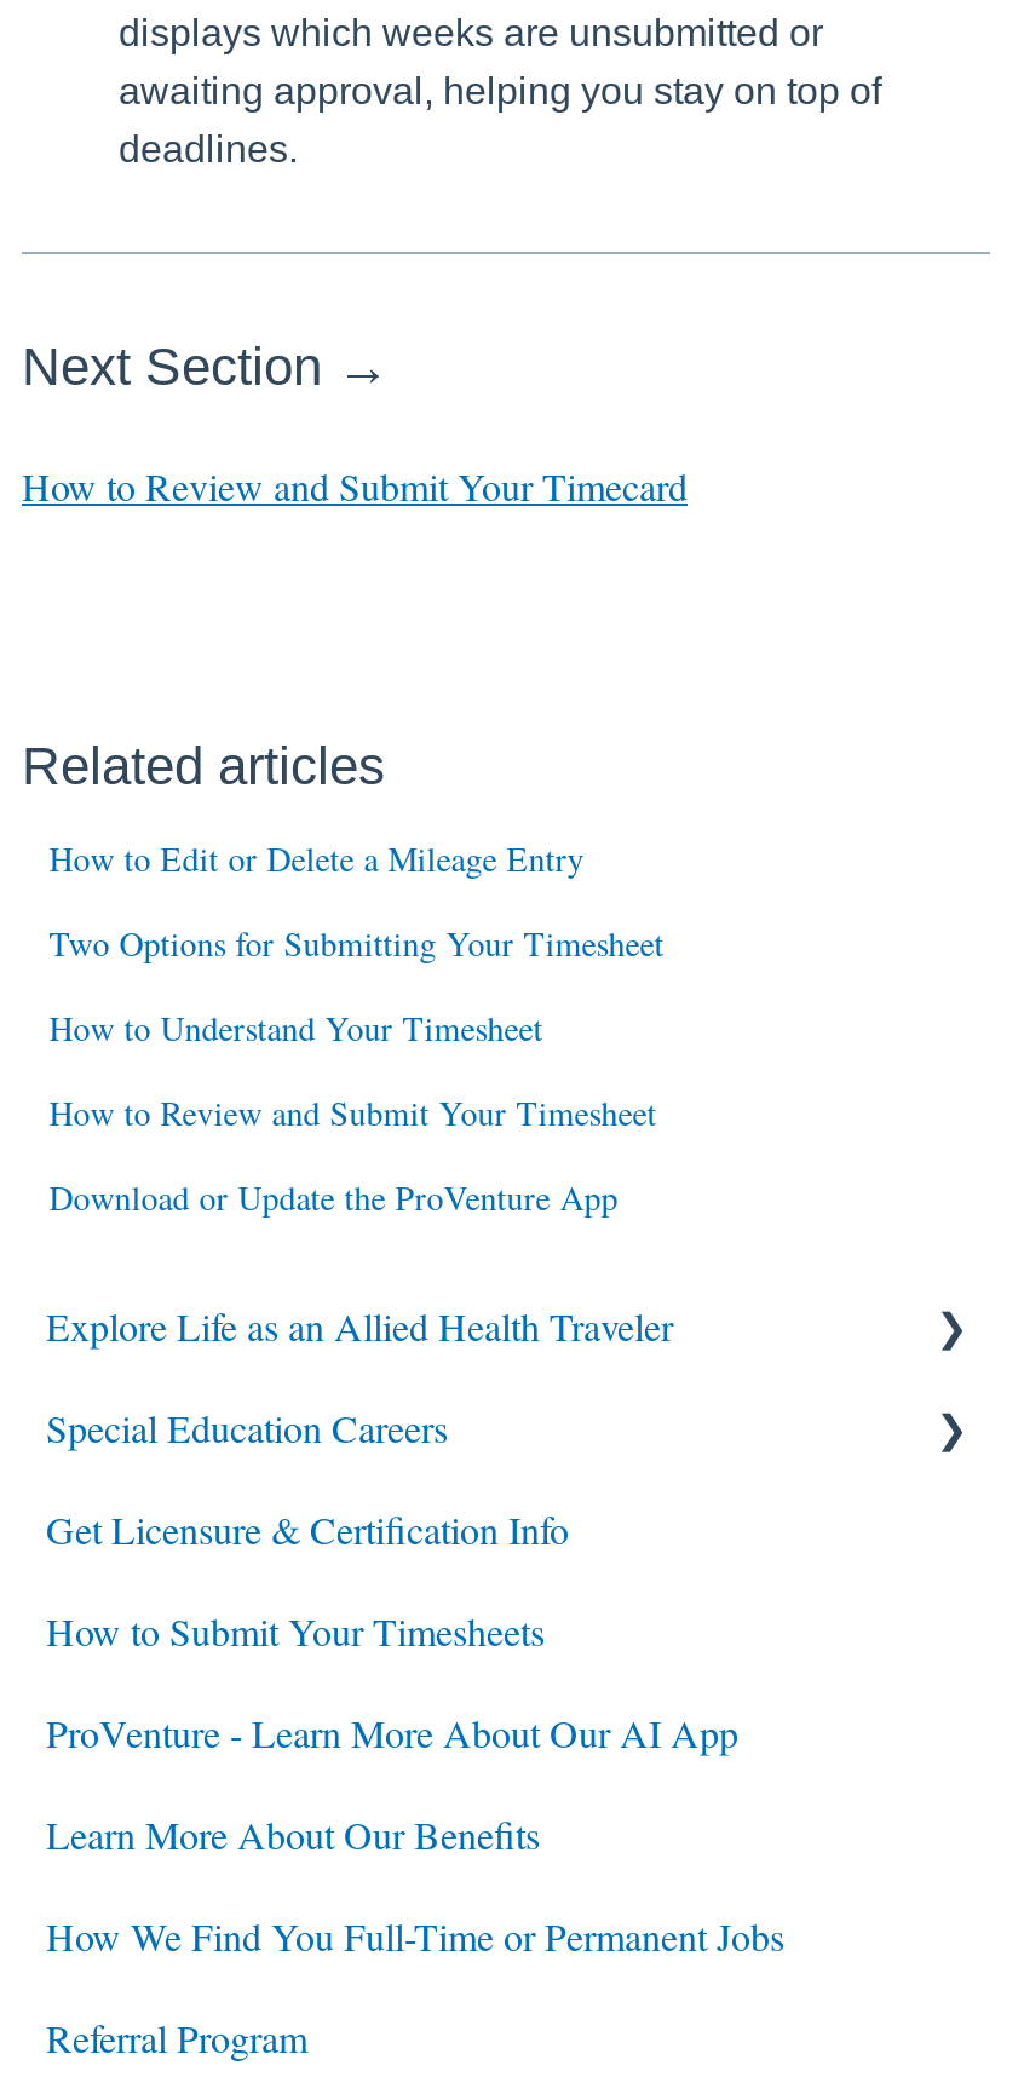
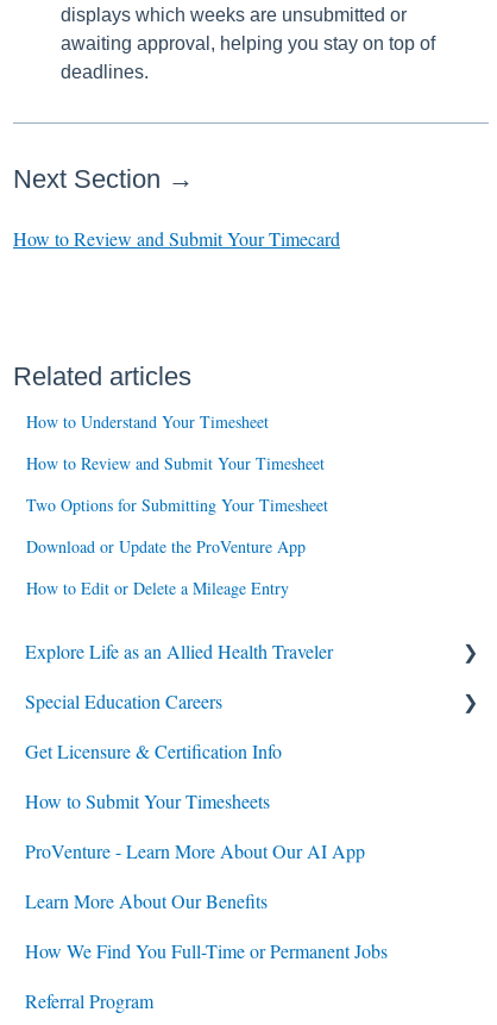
moved down: How to Edit or Delete a Mileage Entry

moved down: Two Options for Submitting Your Timesheet

moved up: How to Understand Your Timesheet | How to Review and Submit Your Timesheet

moved up: Download or Update the ProVenture App
